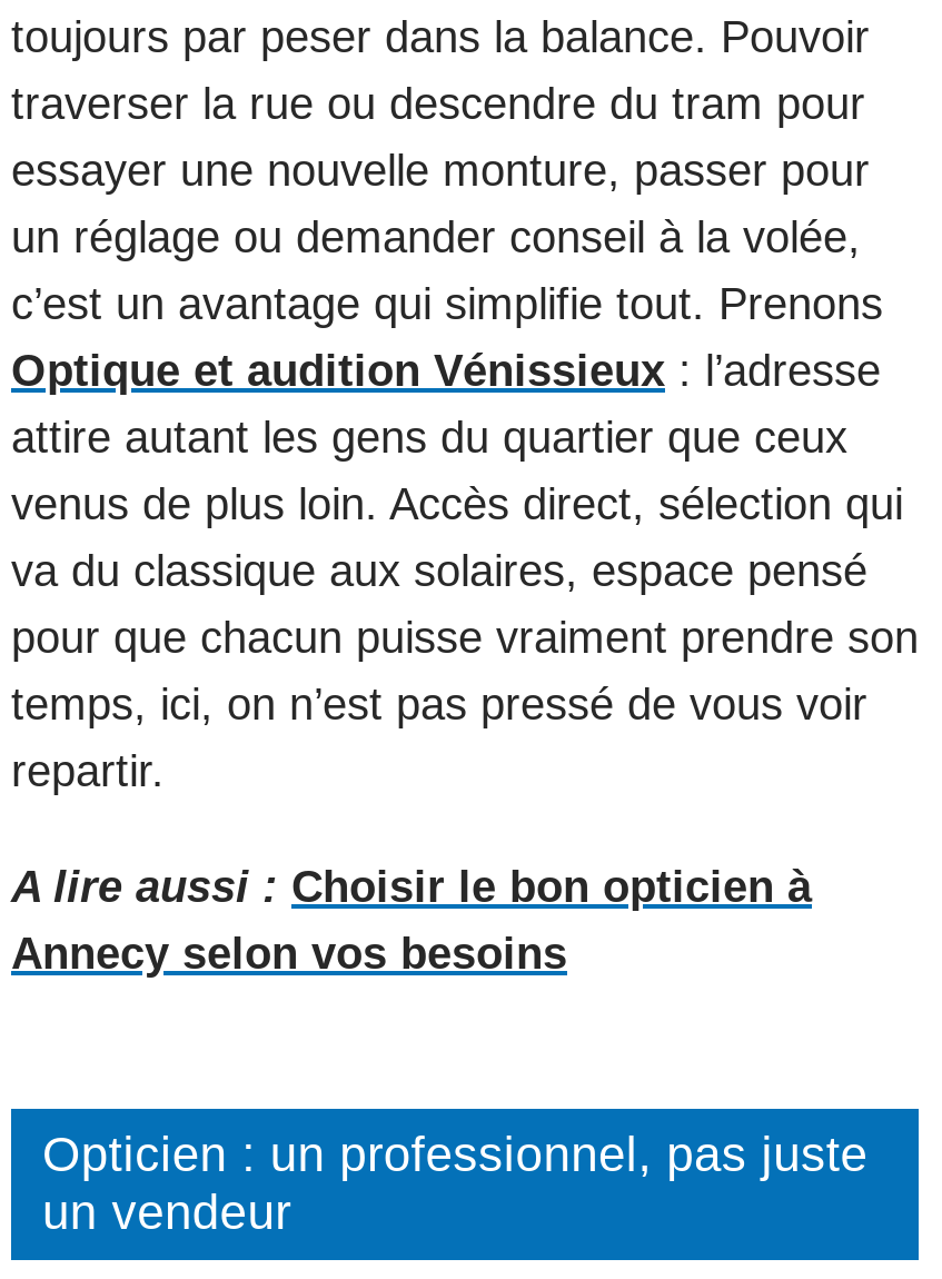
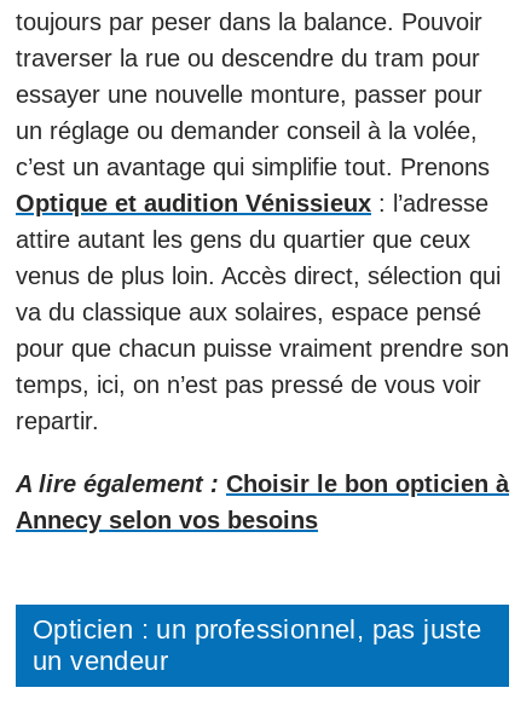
- A lire aussi : Choisir le bon opticien à
+ A lire également : Choisir le bon opticien à
